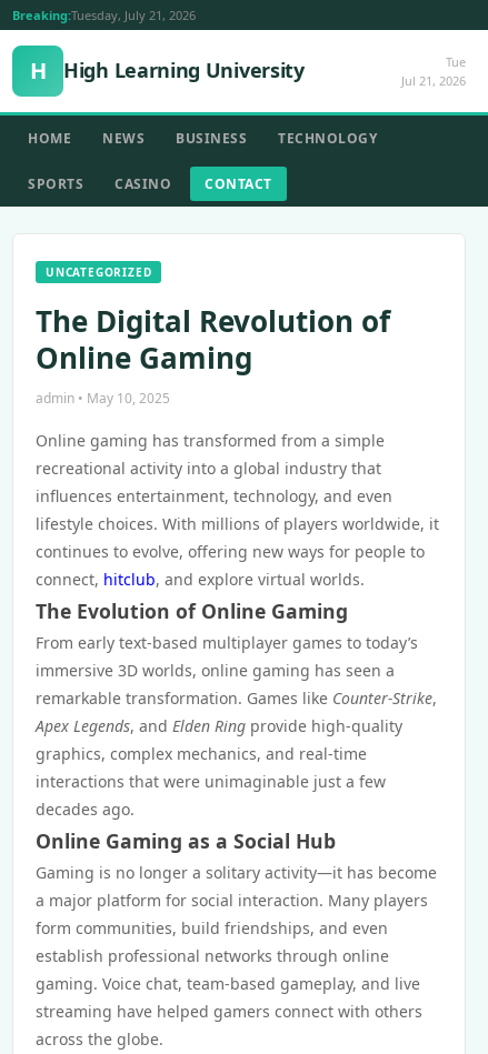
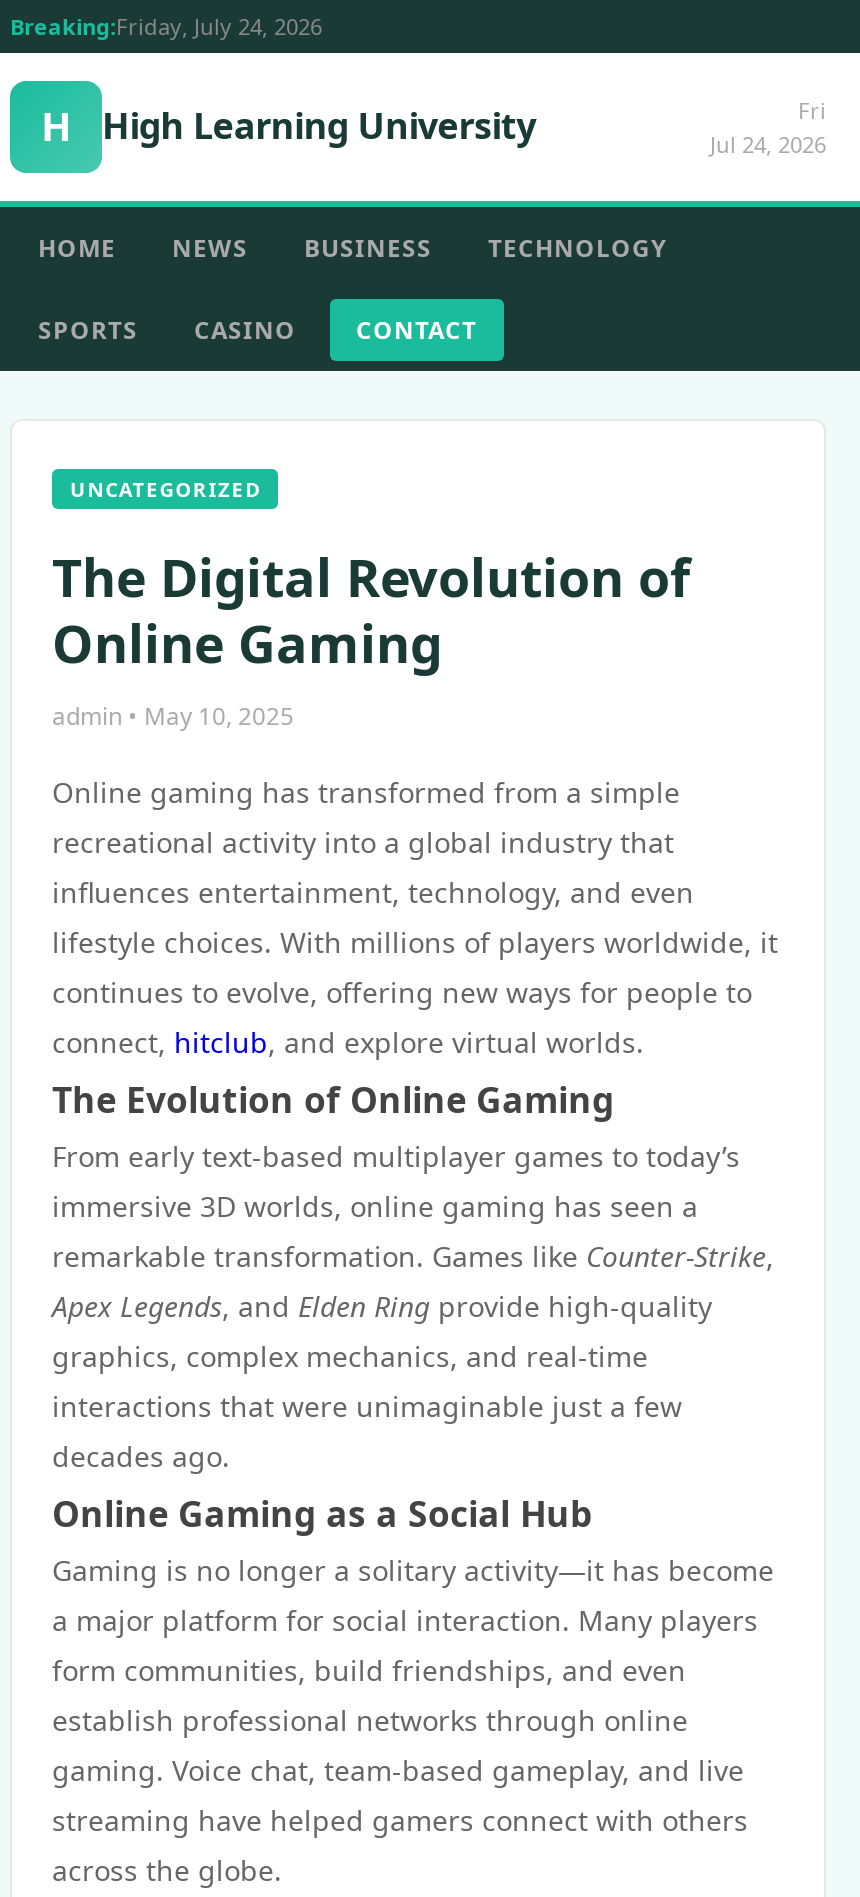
- Breaking:Tuesday, July 21, 2026
+ Breaking:Friday, July 24, 2026

- Tue
- Jul 21, 2026
+ Fri
+ Jul 24, 2026
